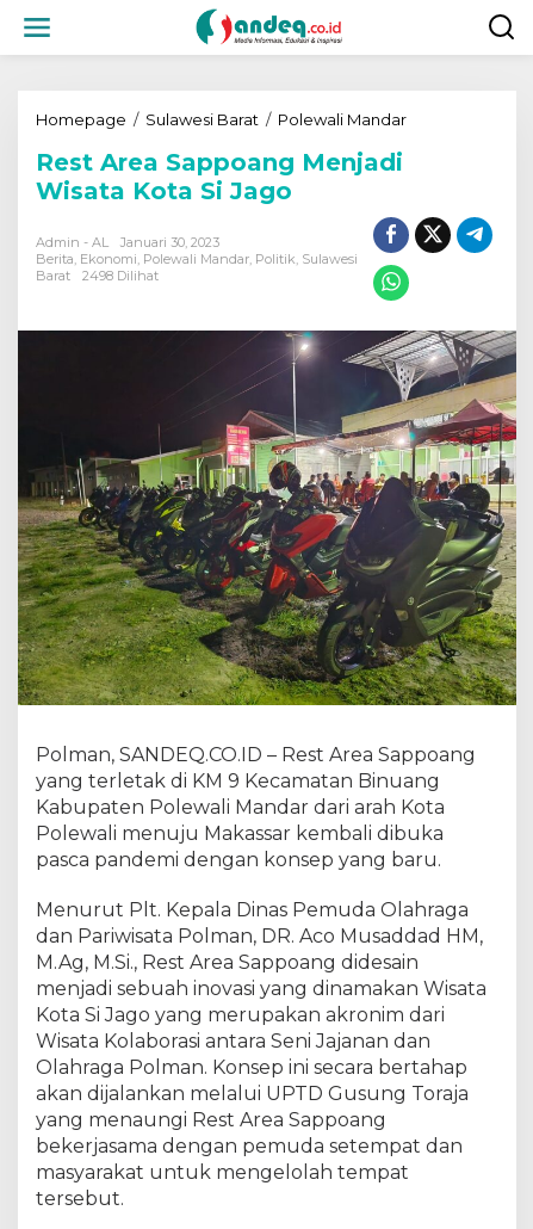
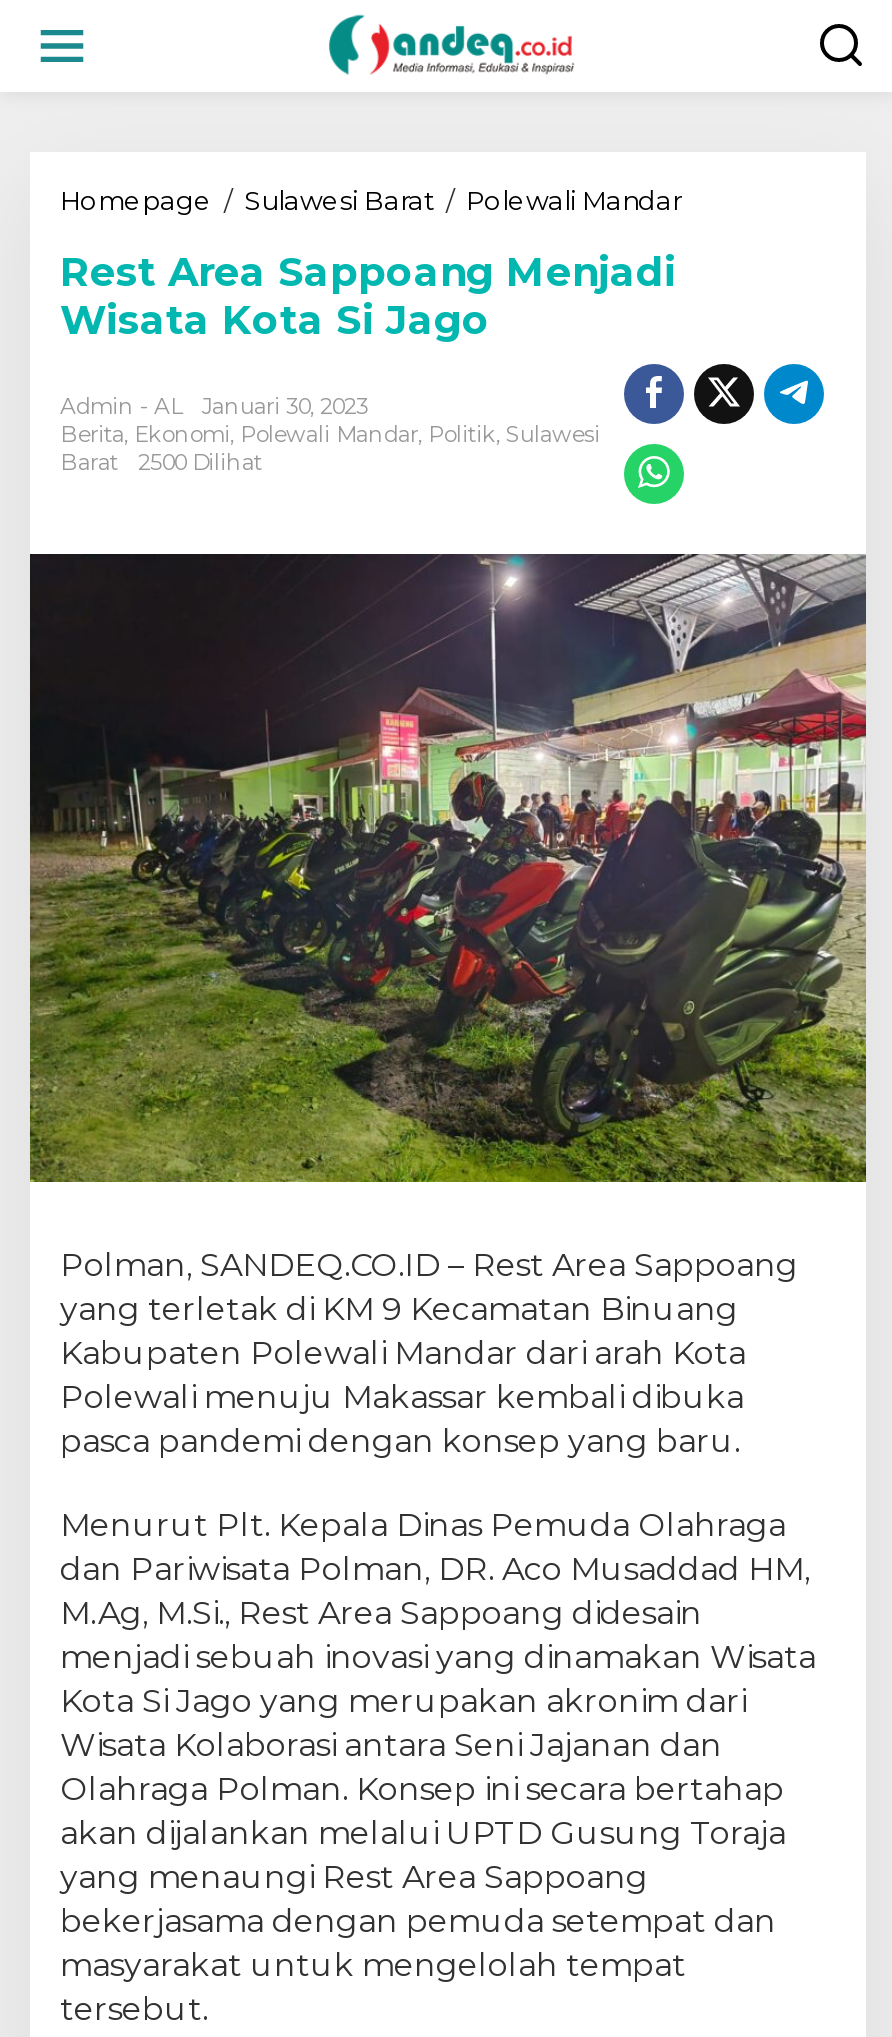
- 2498 Dilihat
+ 2500 Dilihat
